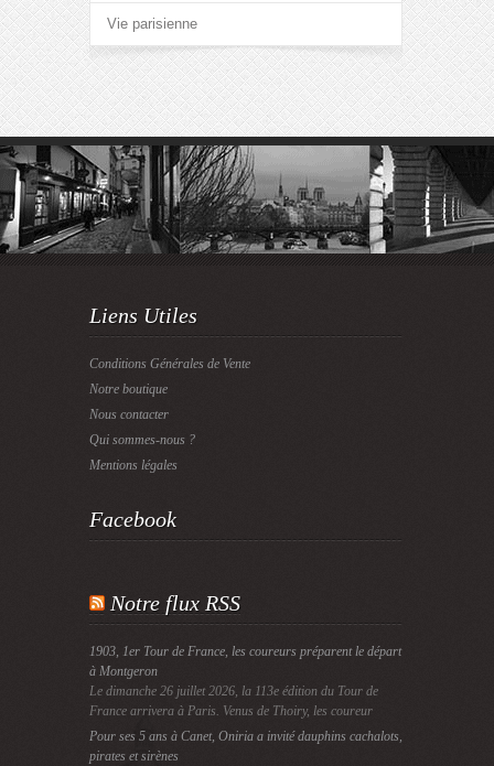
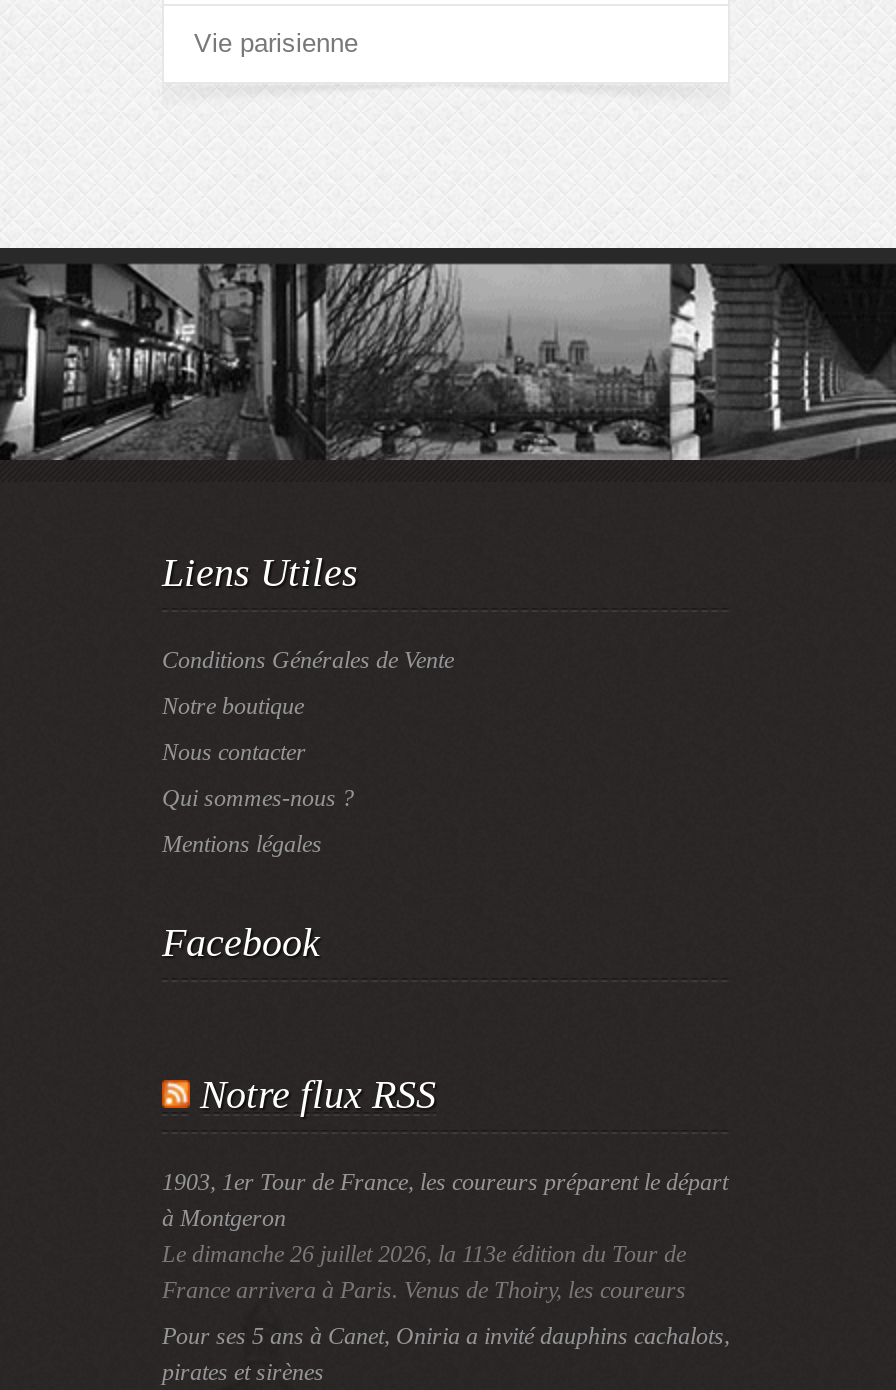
- France arrivera à Paris. Venus de Thoiry, les coureur
+ France arrivera à Paris. Venus de Thoiry, les coureurs
